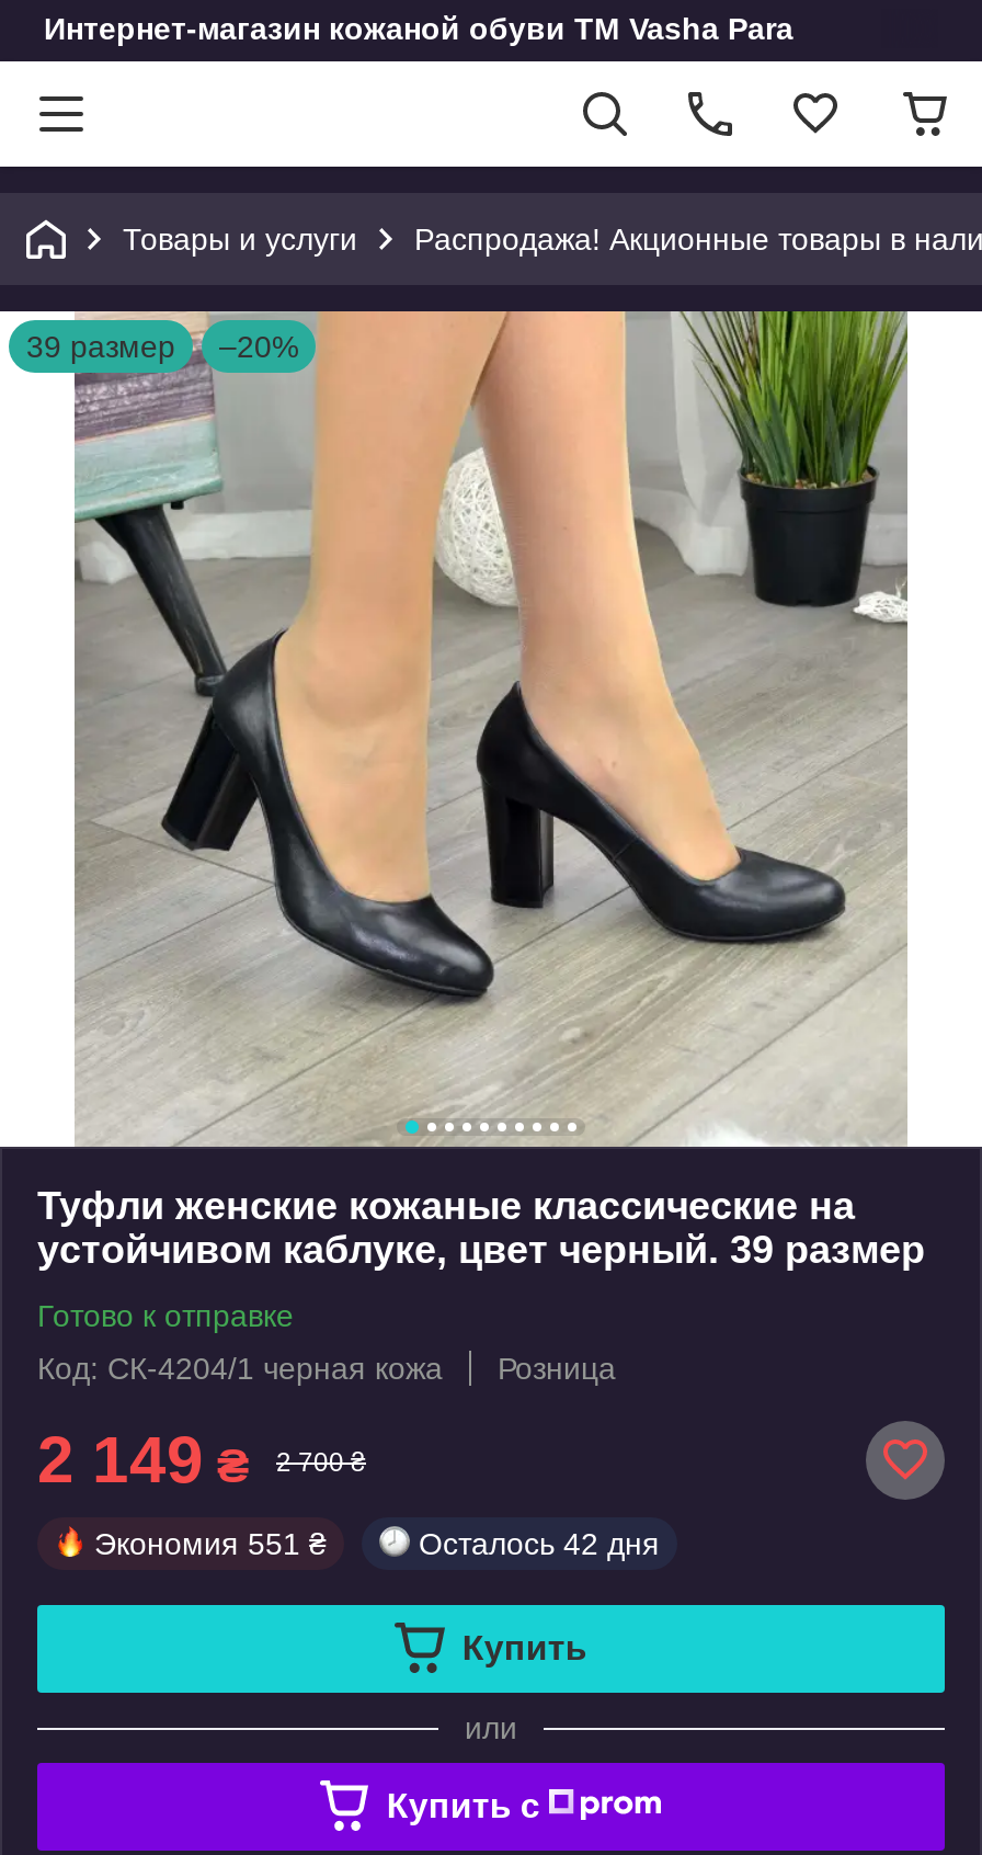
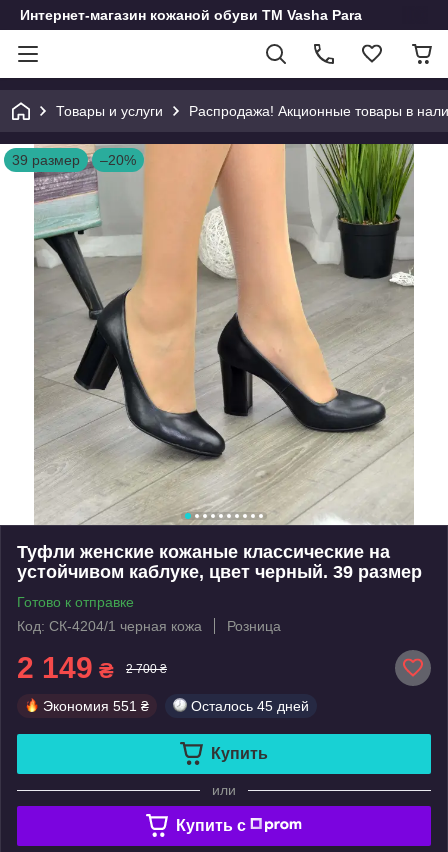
- Осталось 42 дня
+ Осталось 45 дней
